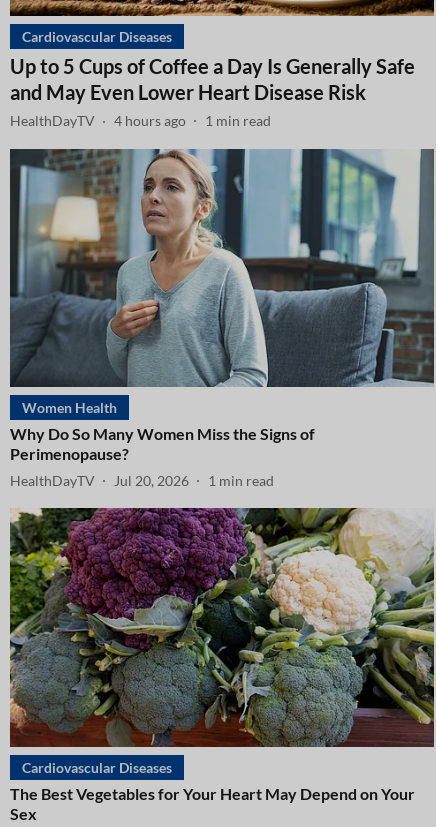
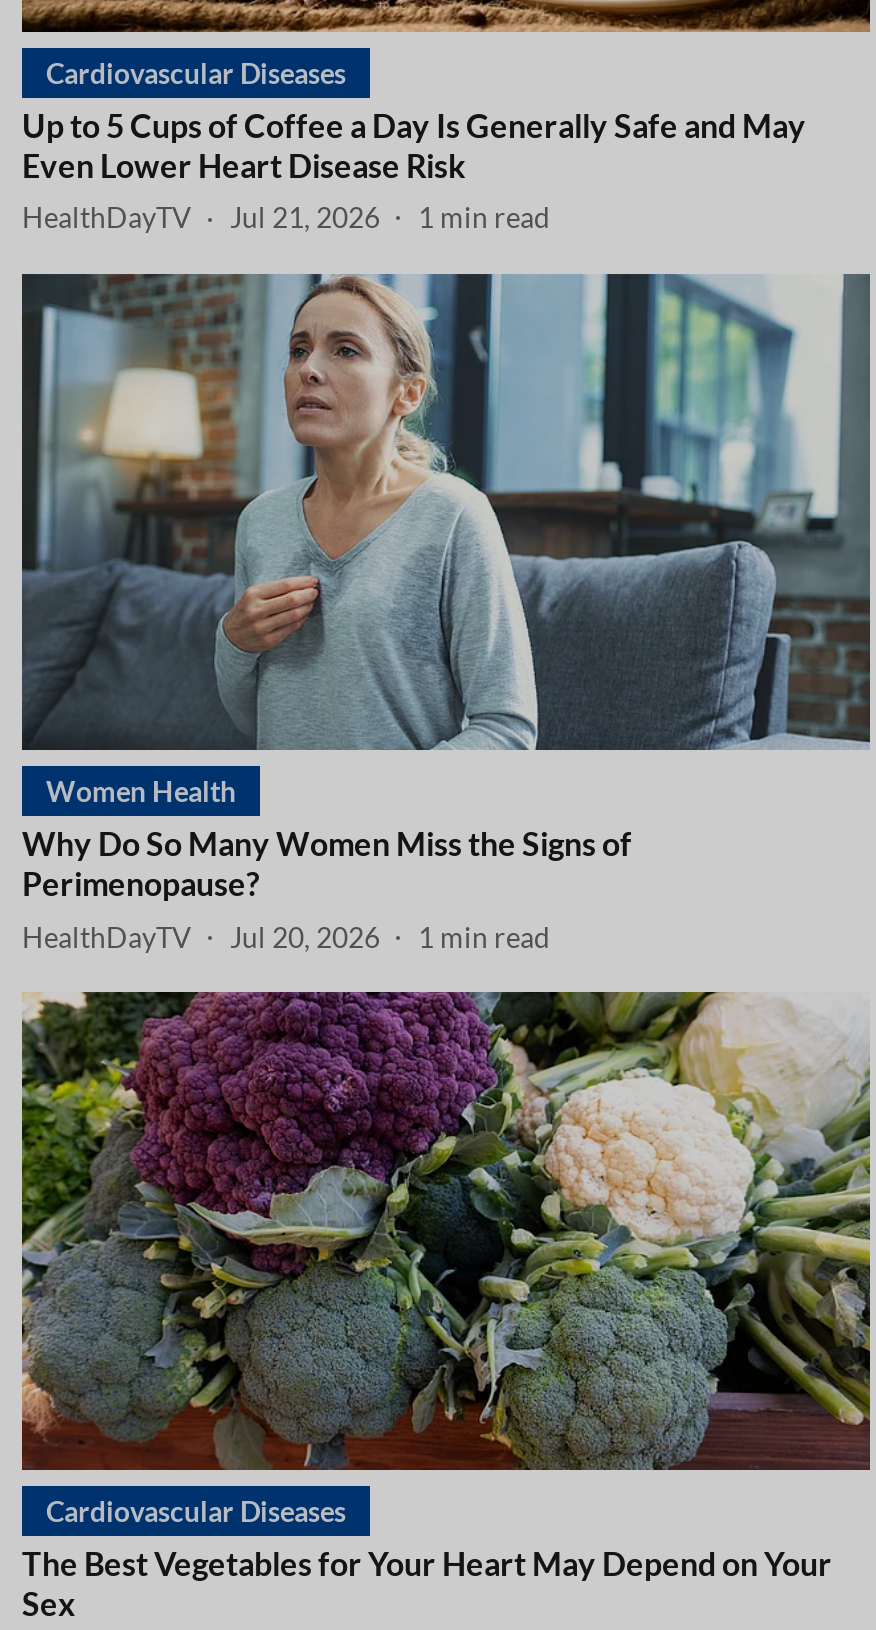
- HealthDayTV 4 hours ago 1 min read
+ HealthDayTV Jul 21, 2026 1 min read
